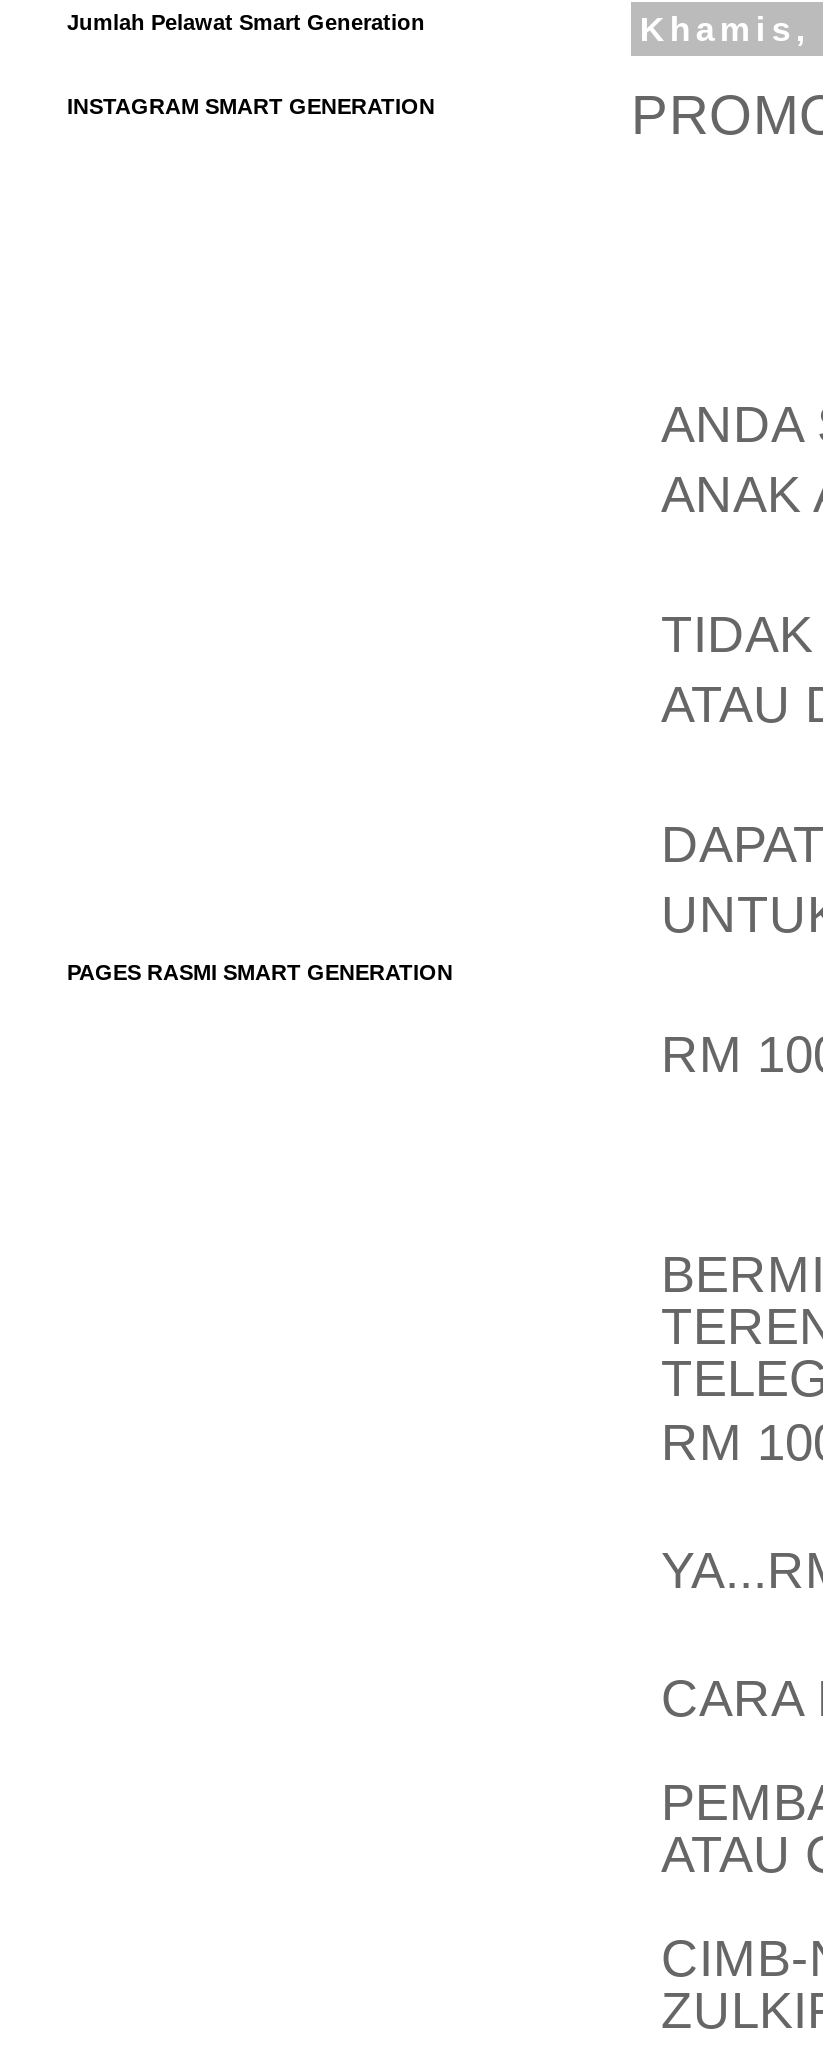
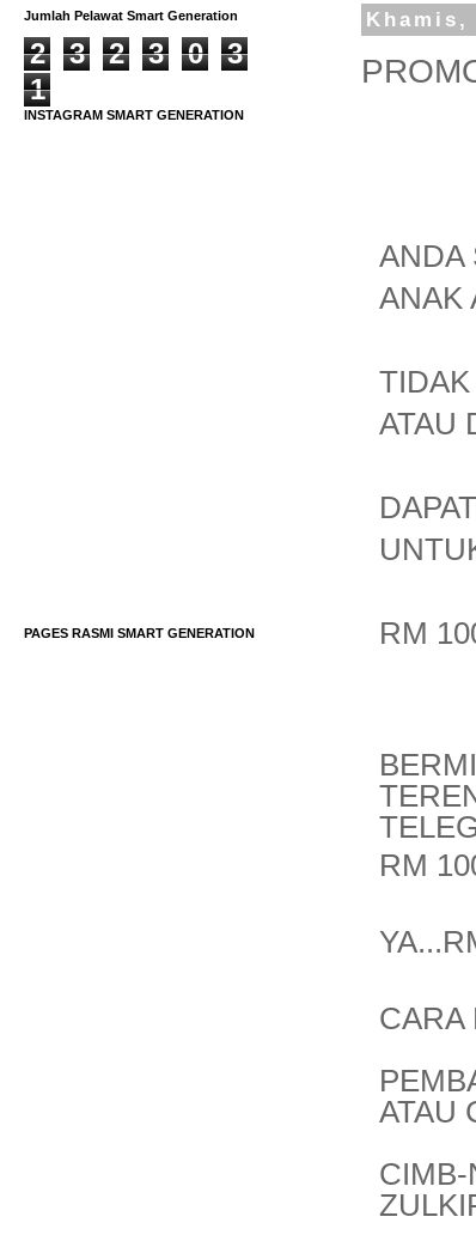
+ 2
+ 3
+ 2
+ 3
+ 0
+ 3
+ 1

moved down: INSTAGRAM SMART GENERATION | PAGES RASMI SMART GENERATION
